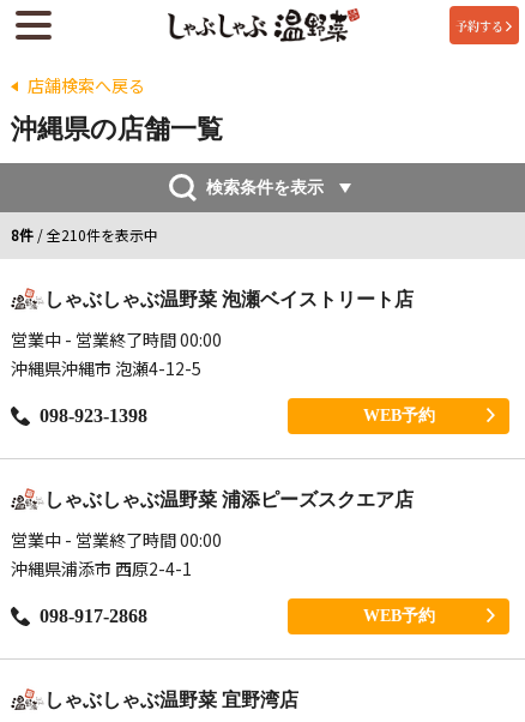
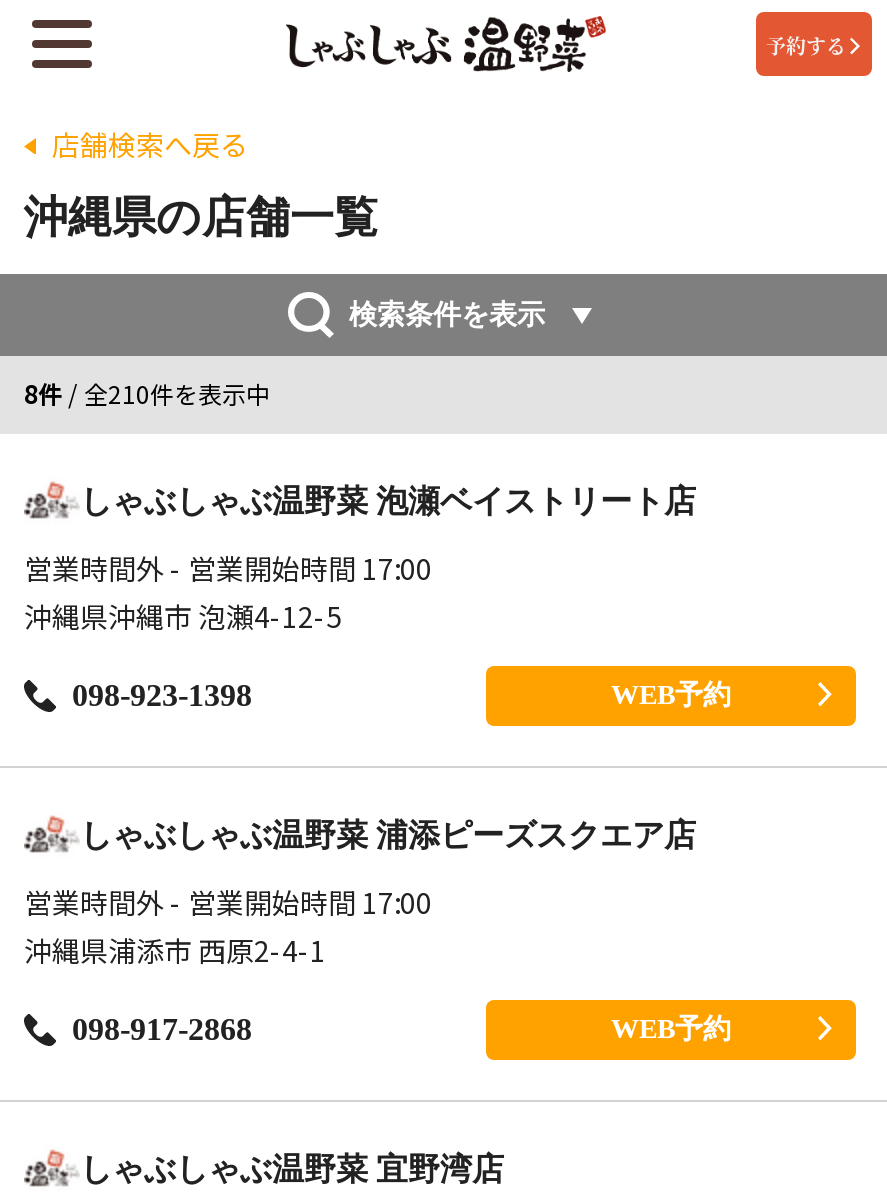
- 営業中 - 営業終了時間 00:00
+ 営業時間外 - 営業開始時間 17:00

- 営業中 - 営業終了時間 00:00
+ 営業時間外 - 営業開始時間 17:00
